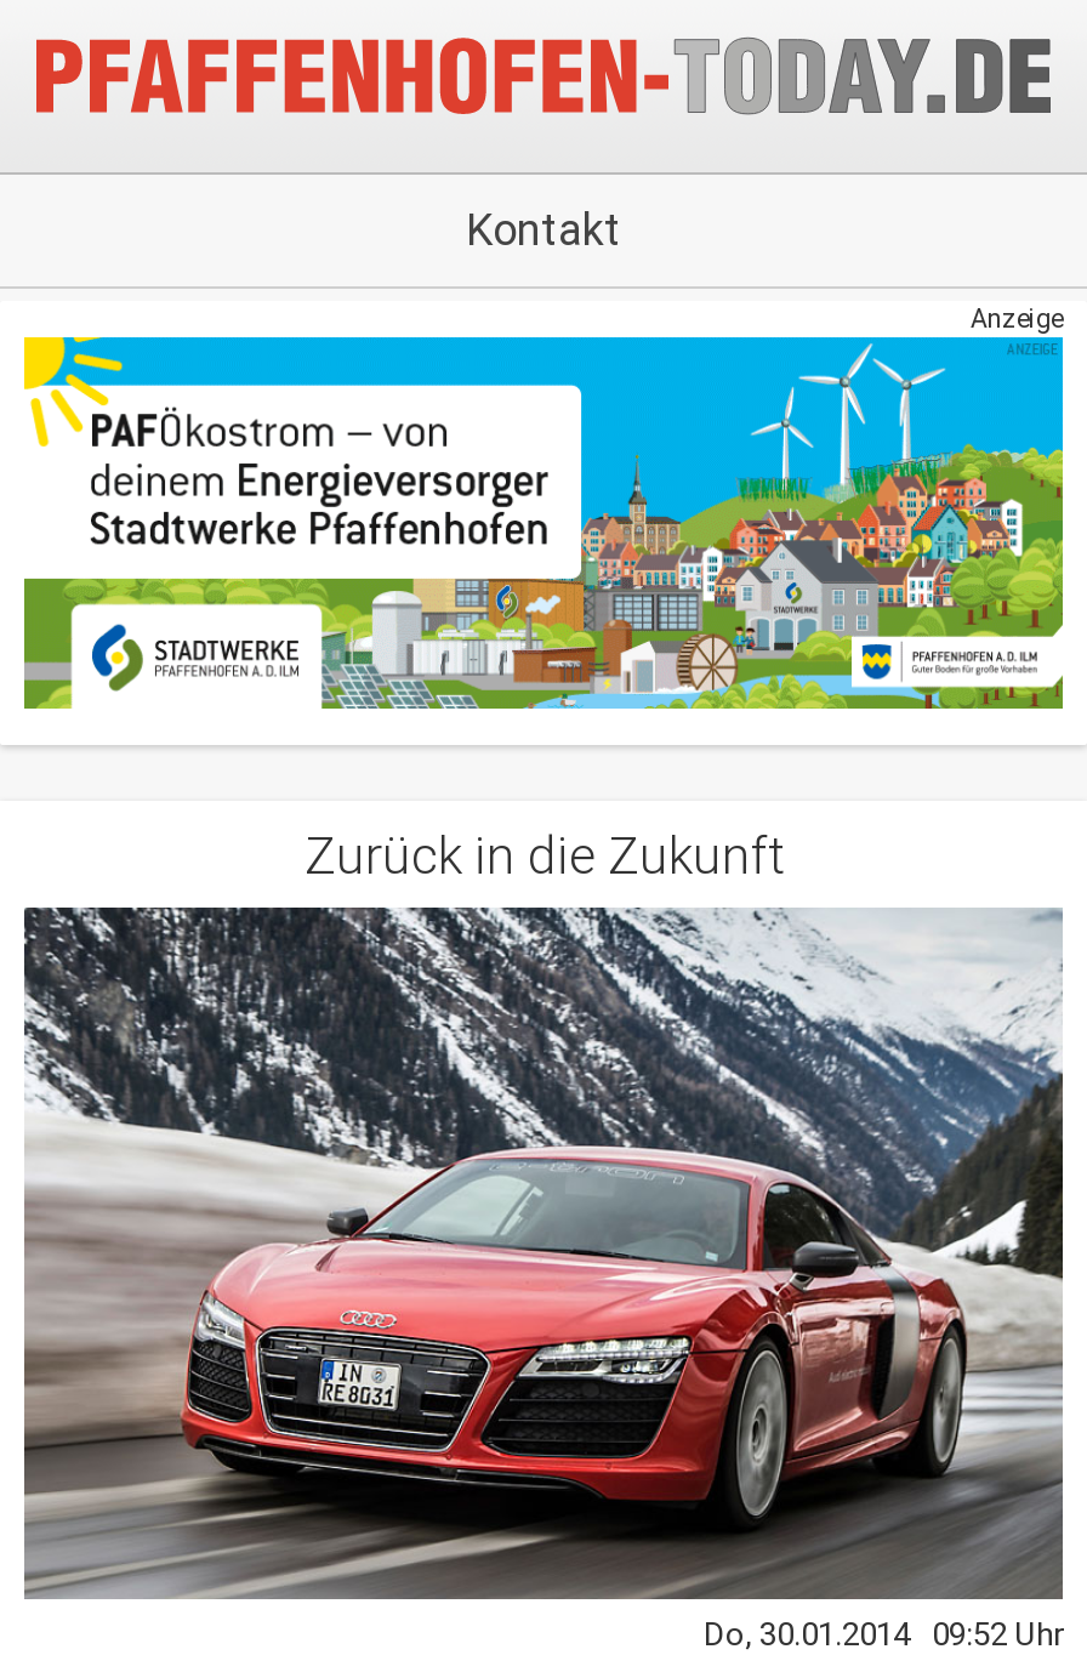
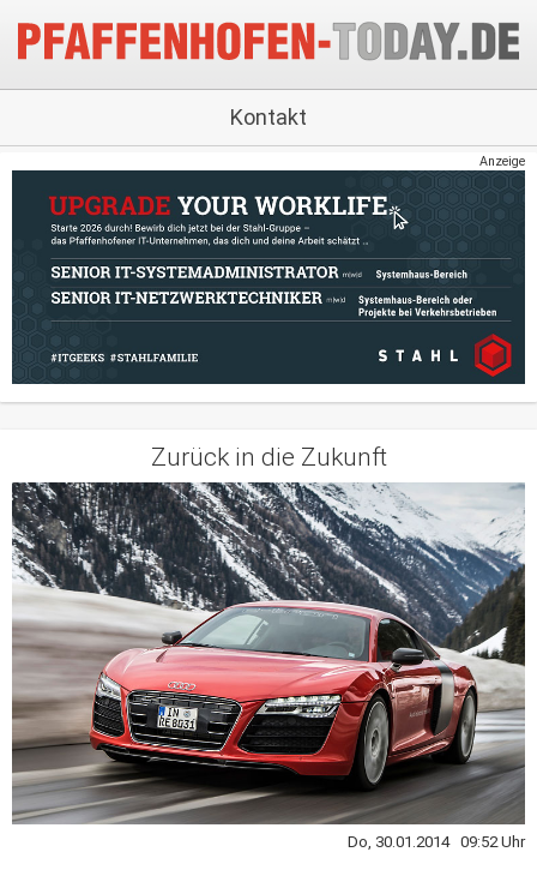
- [image]
+ [image]
